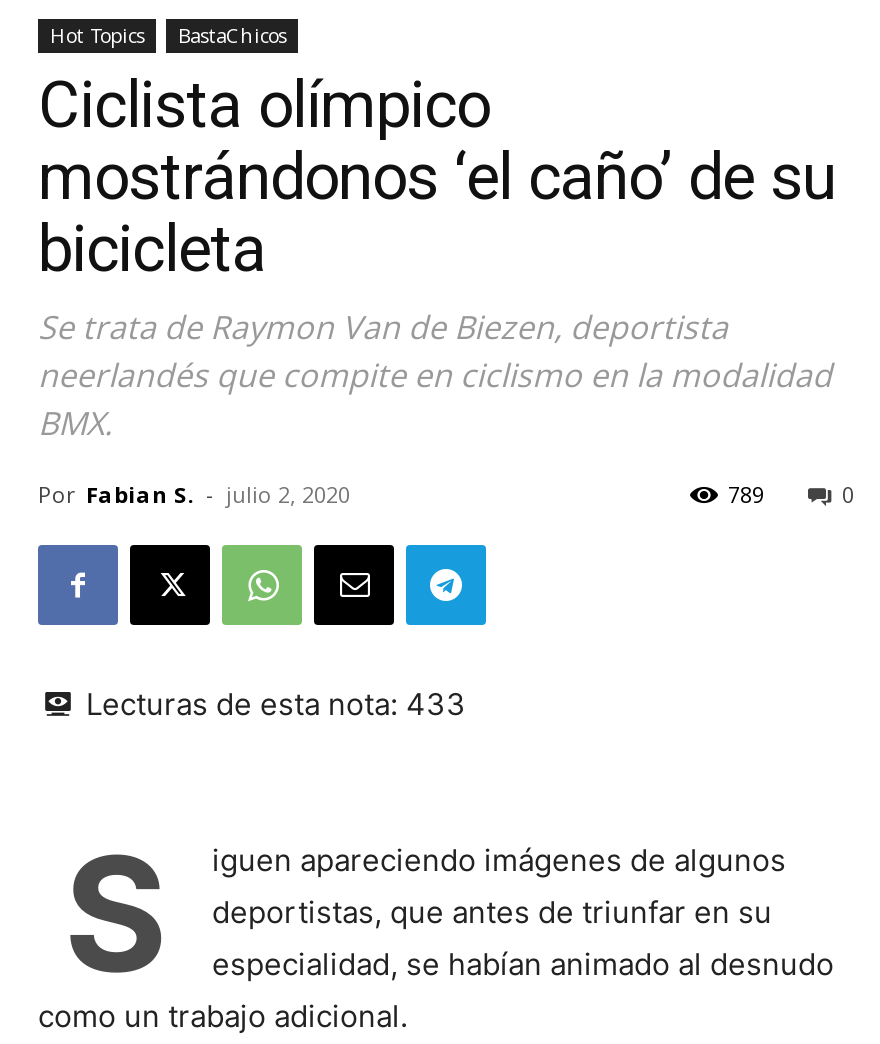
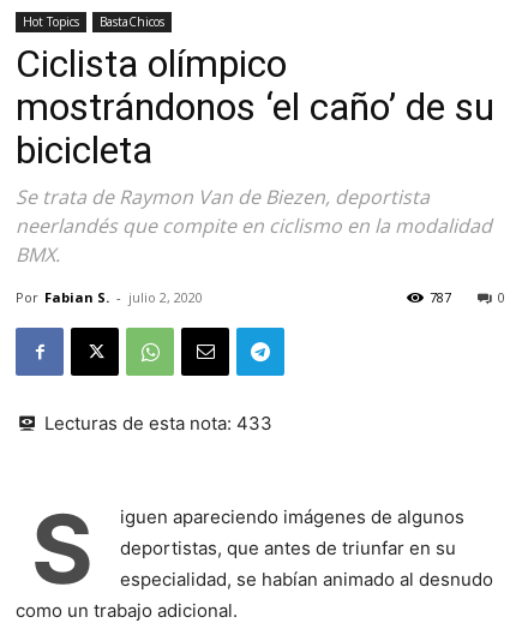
- 789
+ 787
